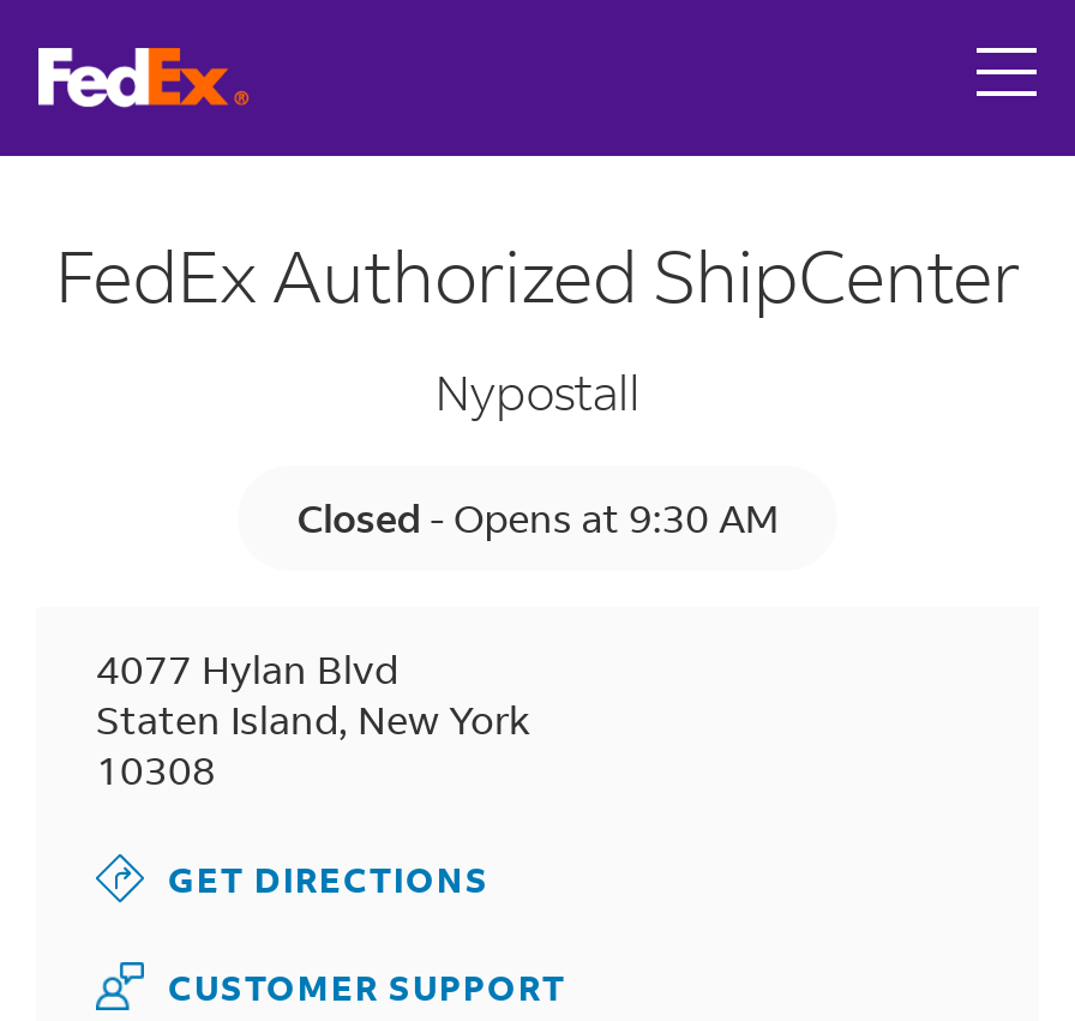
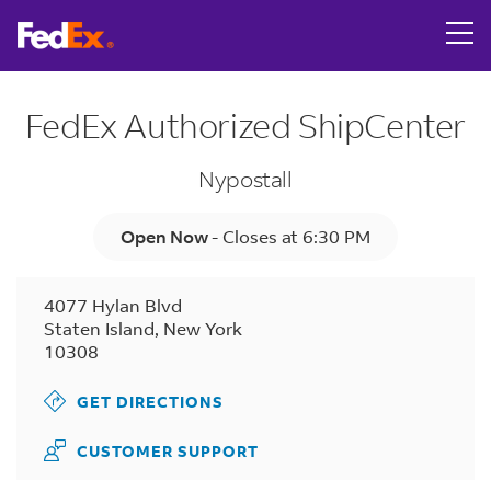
- Closed - Opens at 9:30 AM
+ Open Now - Closes at 6:30 PM
